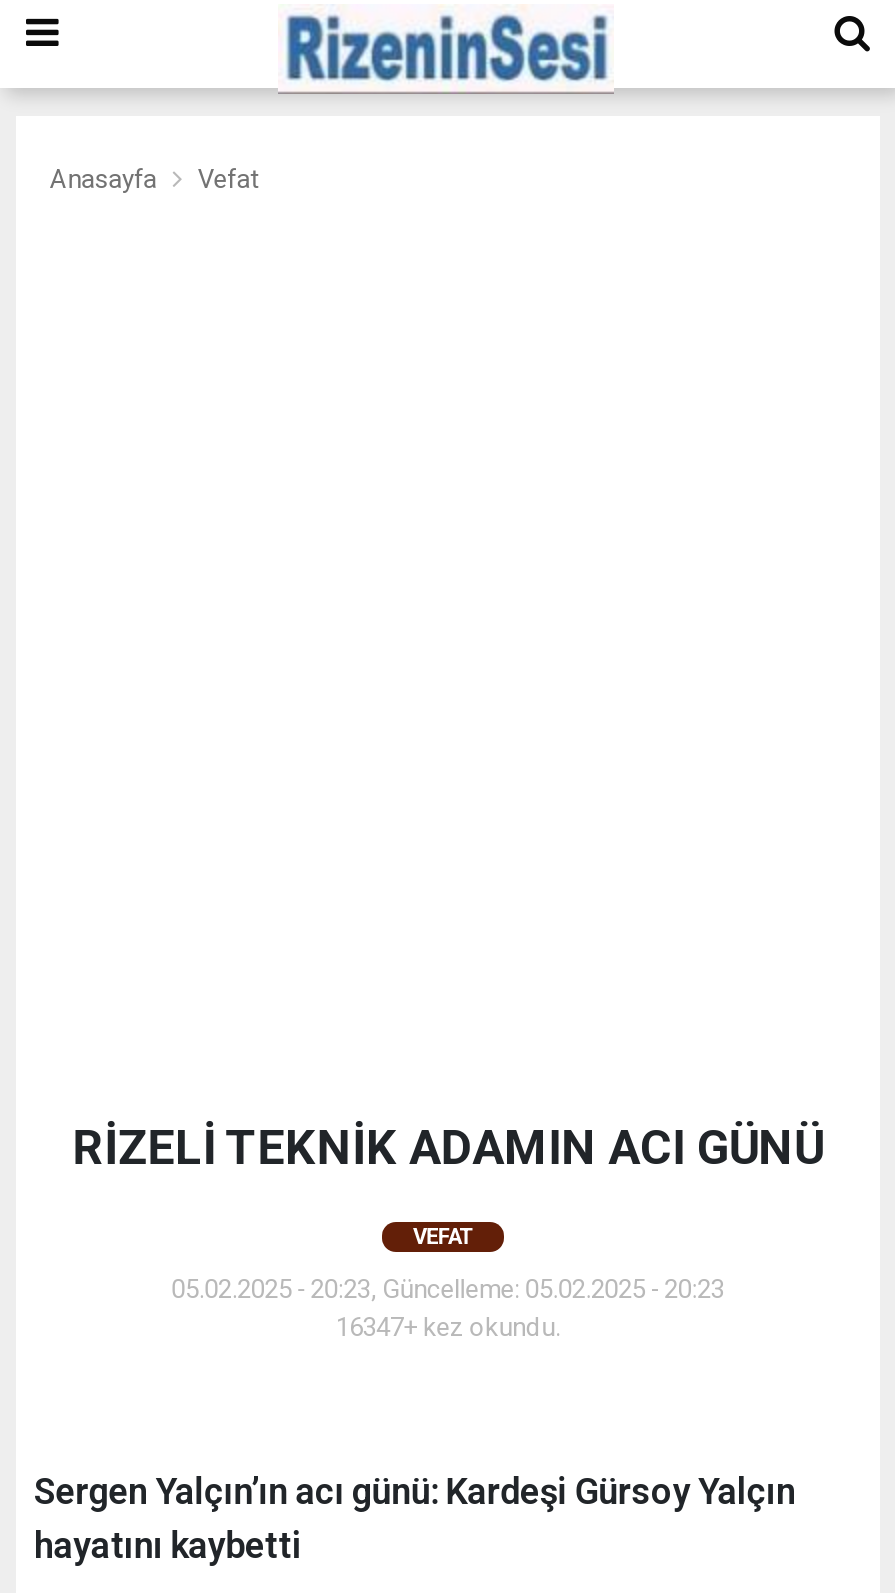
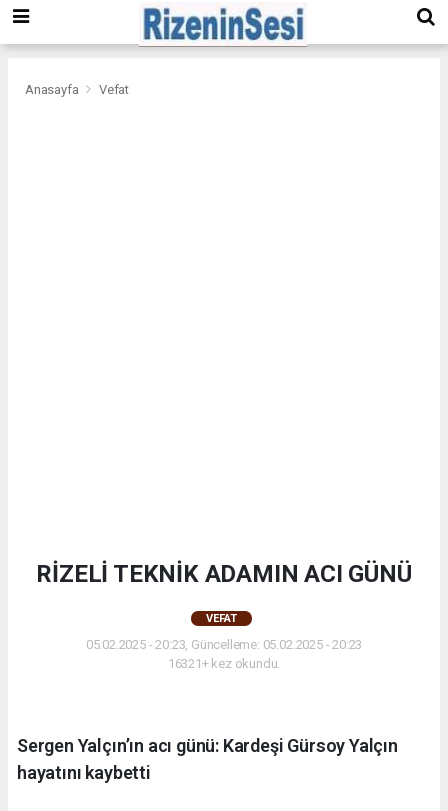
- 16347+ kez okundu.
+ 16321+ kez okundu.
